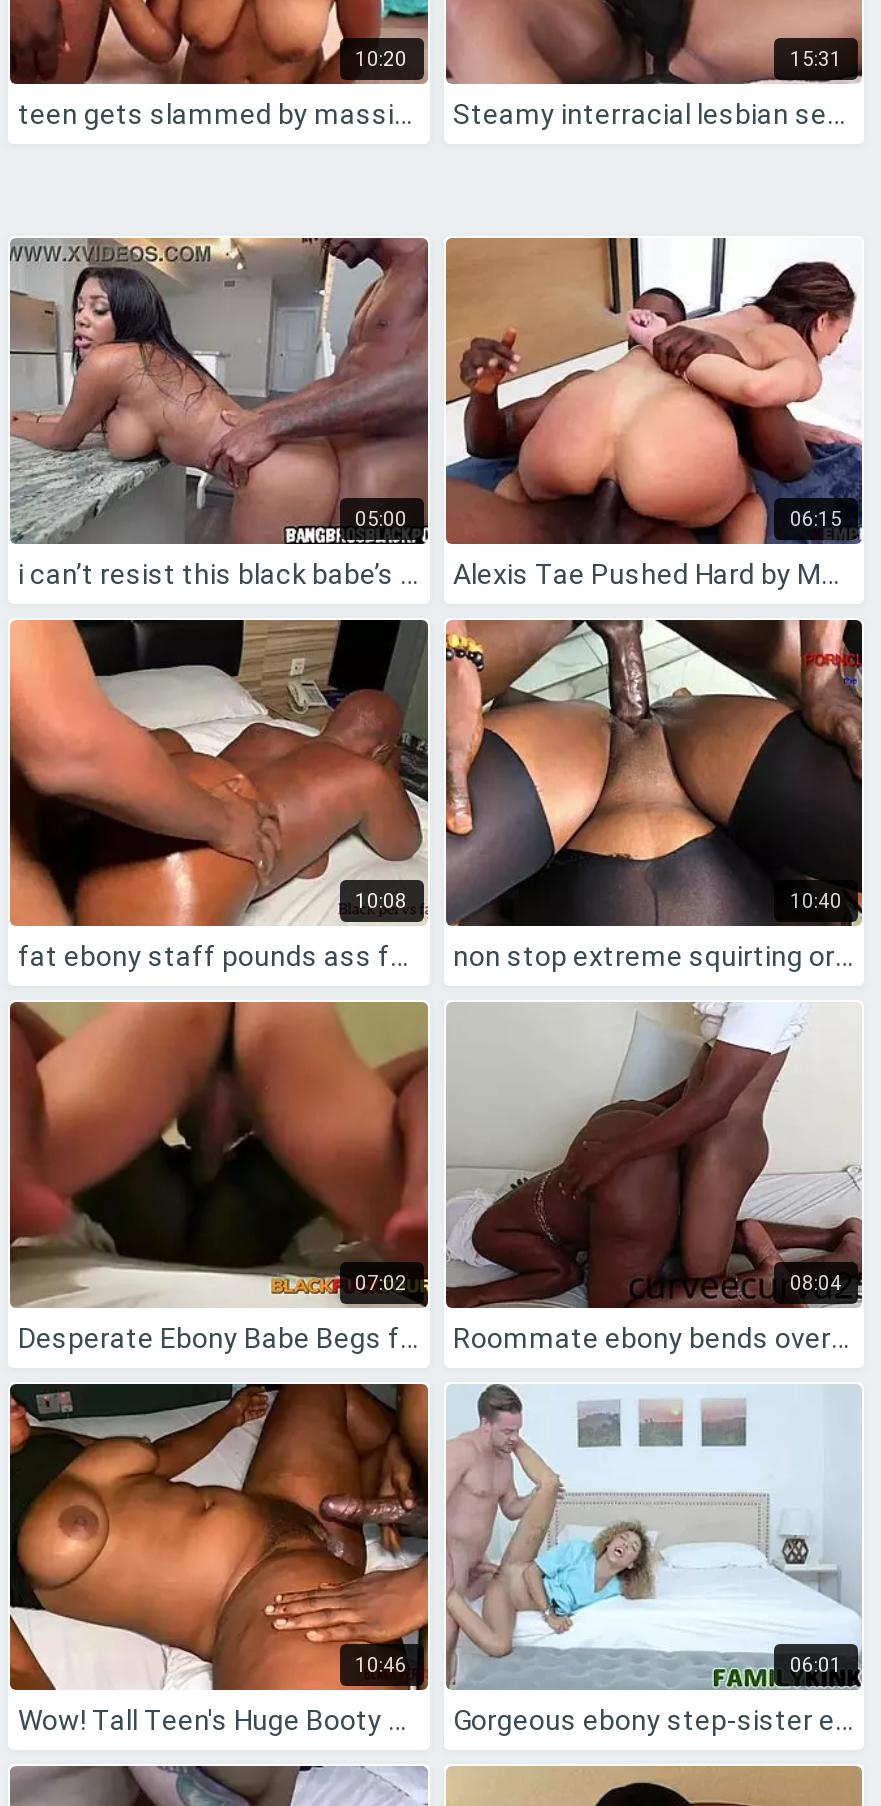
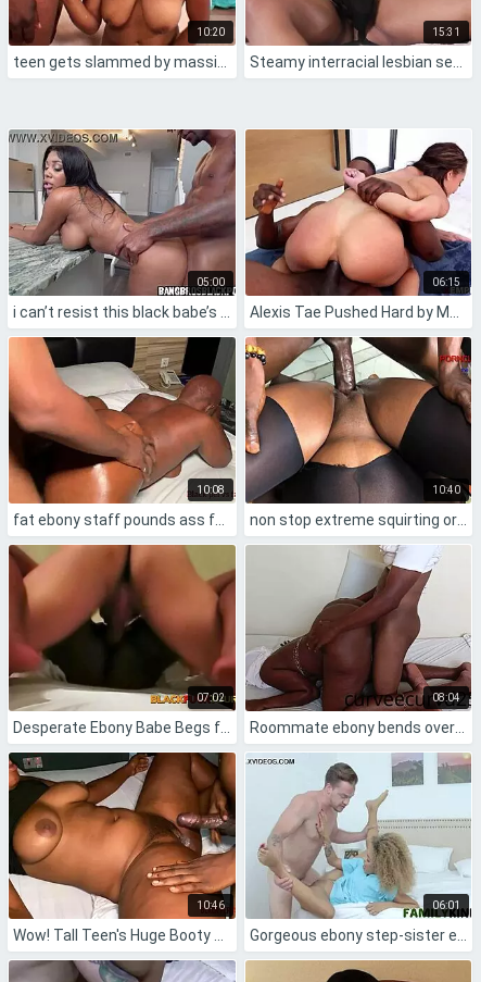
- [image]
+ [image]
